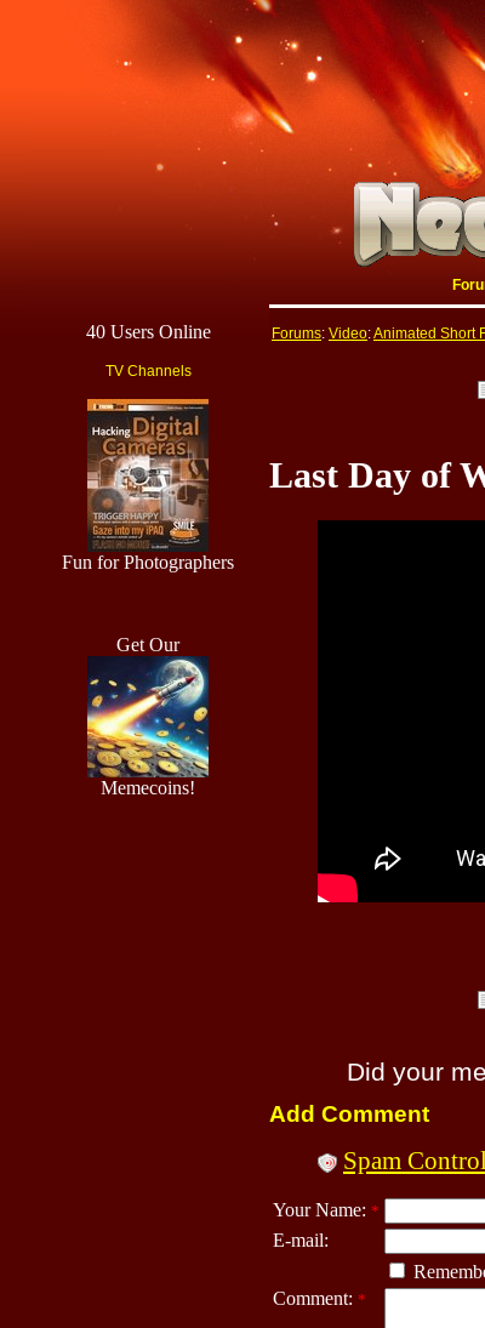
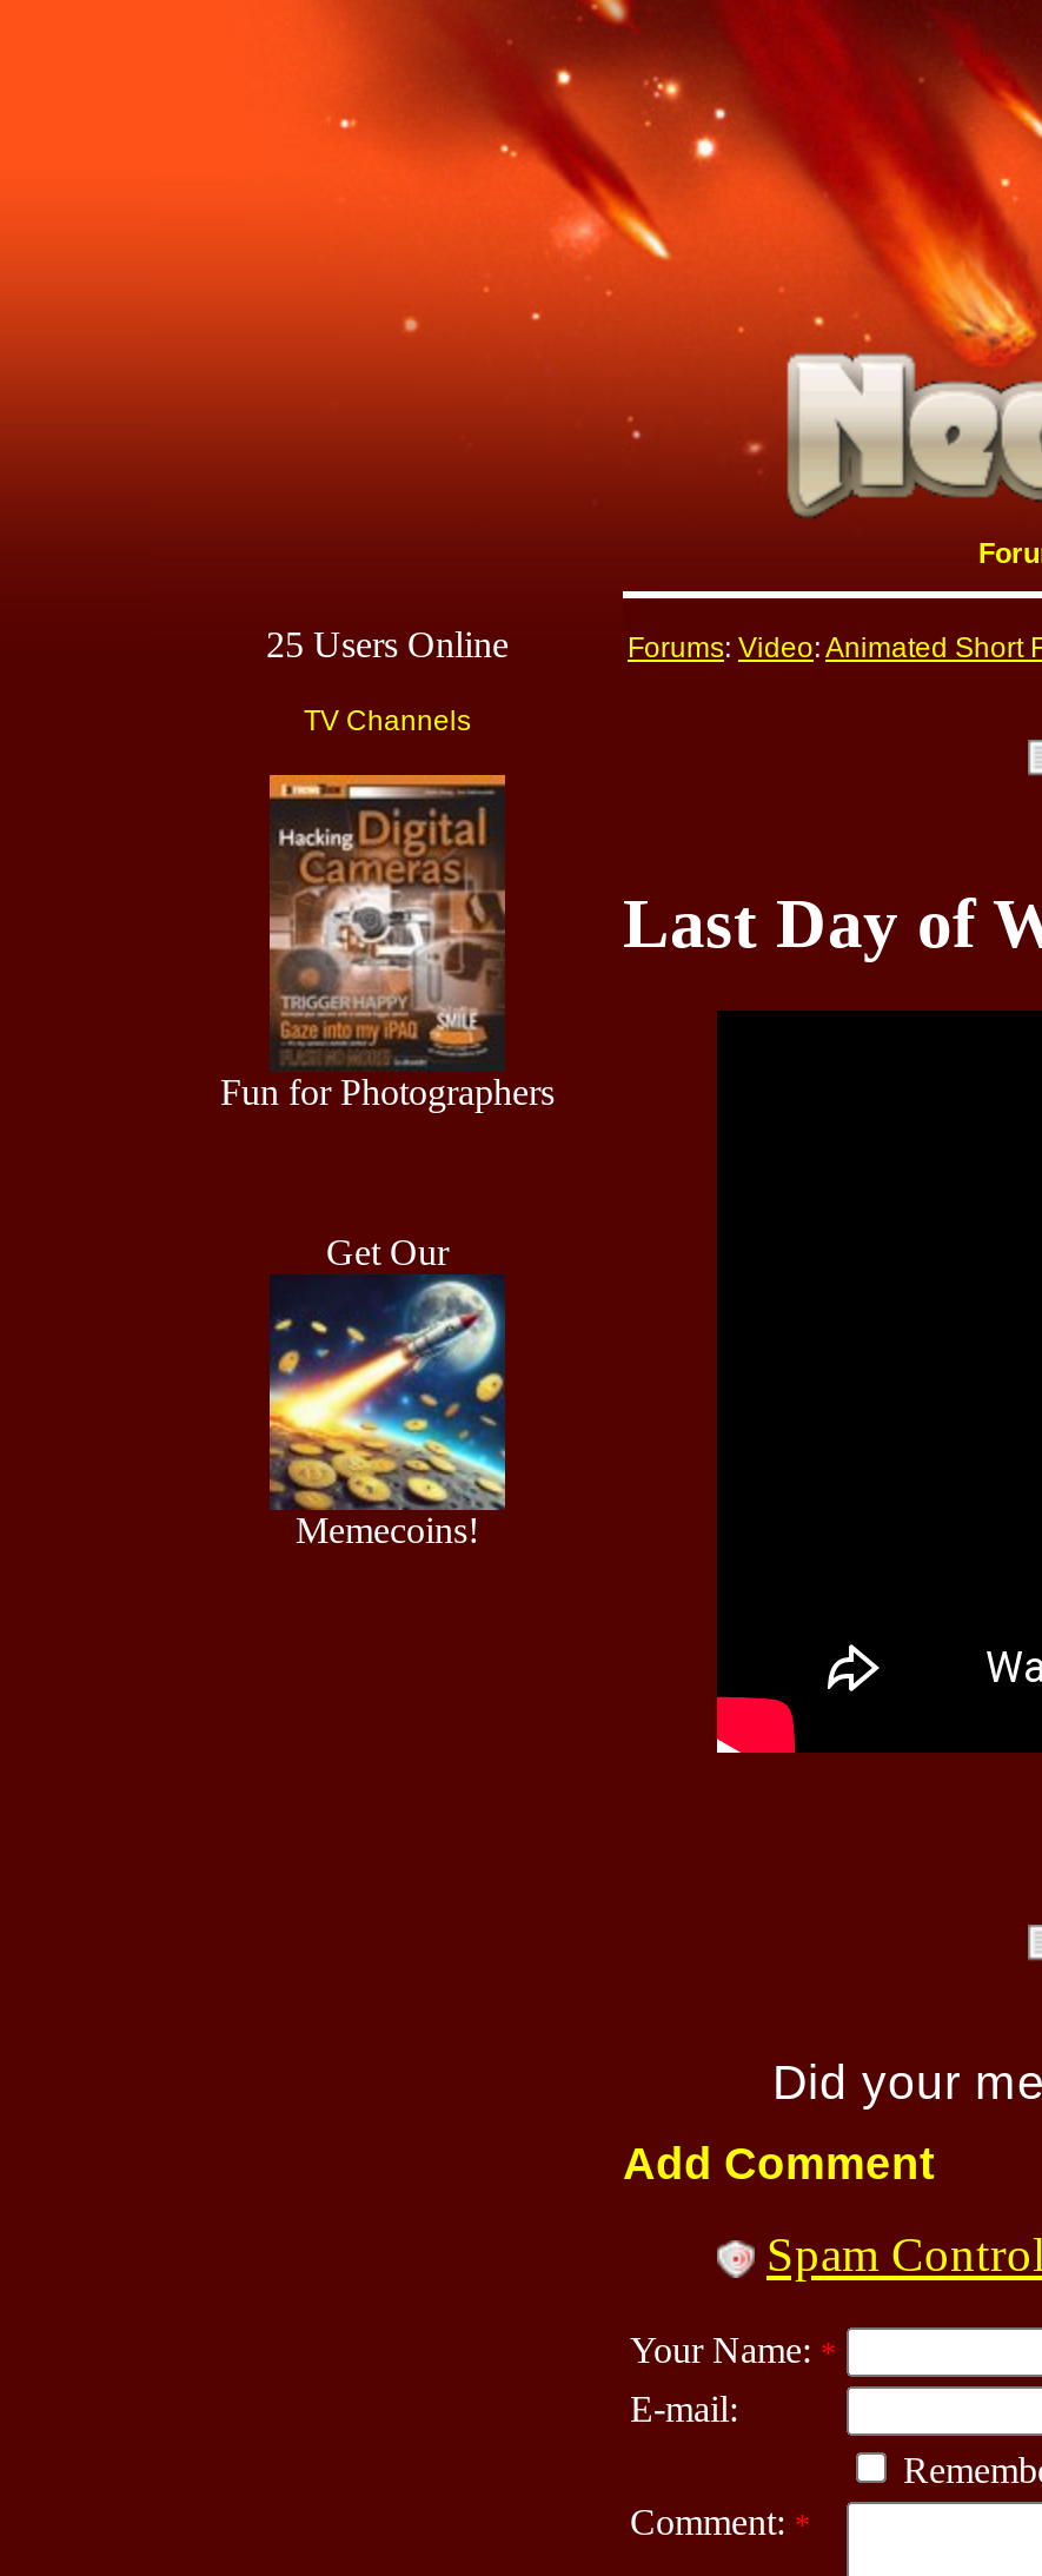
- 40 Users Online
+ 25 Users Online
